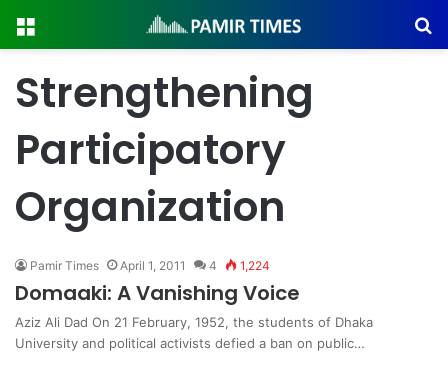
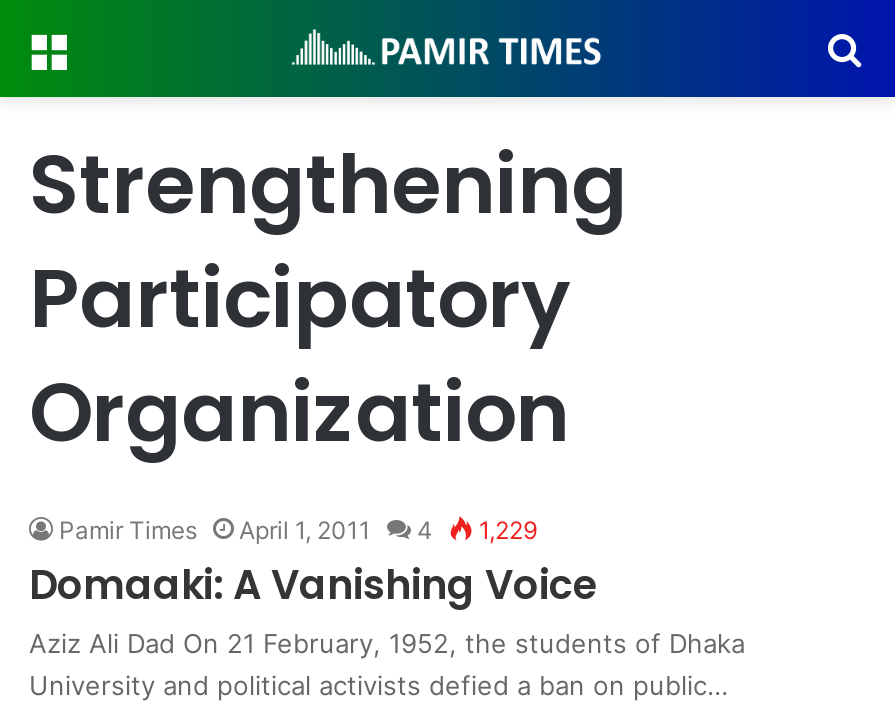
- Pamir Times April 1, 2011 4 1,224
+ Pamir Times April 1, 2011 4 1,229
